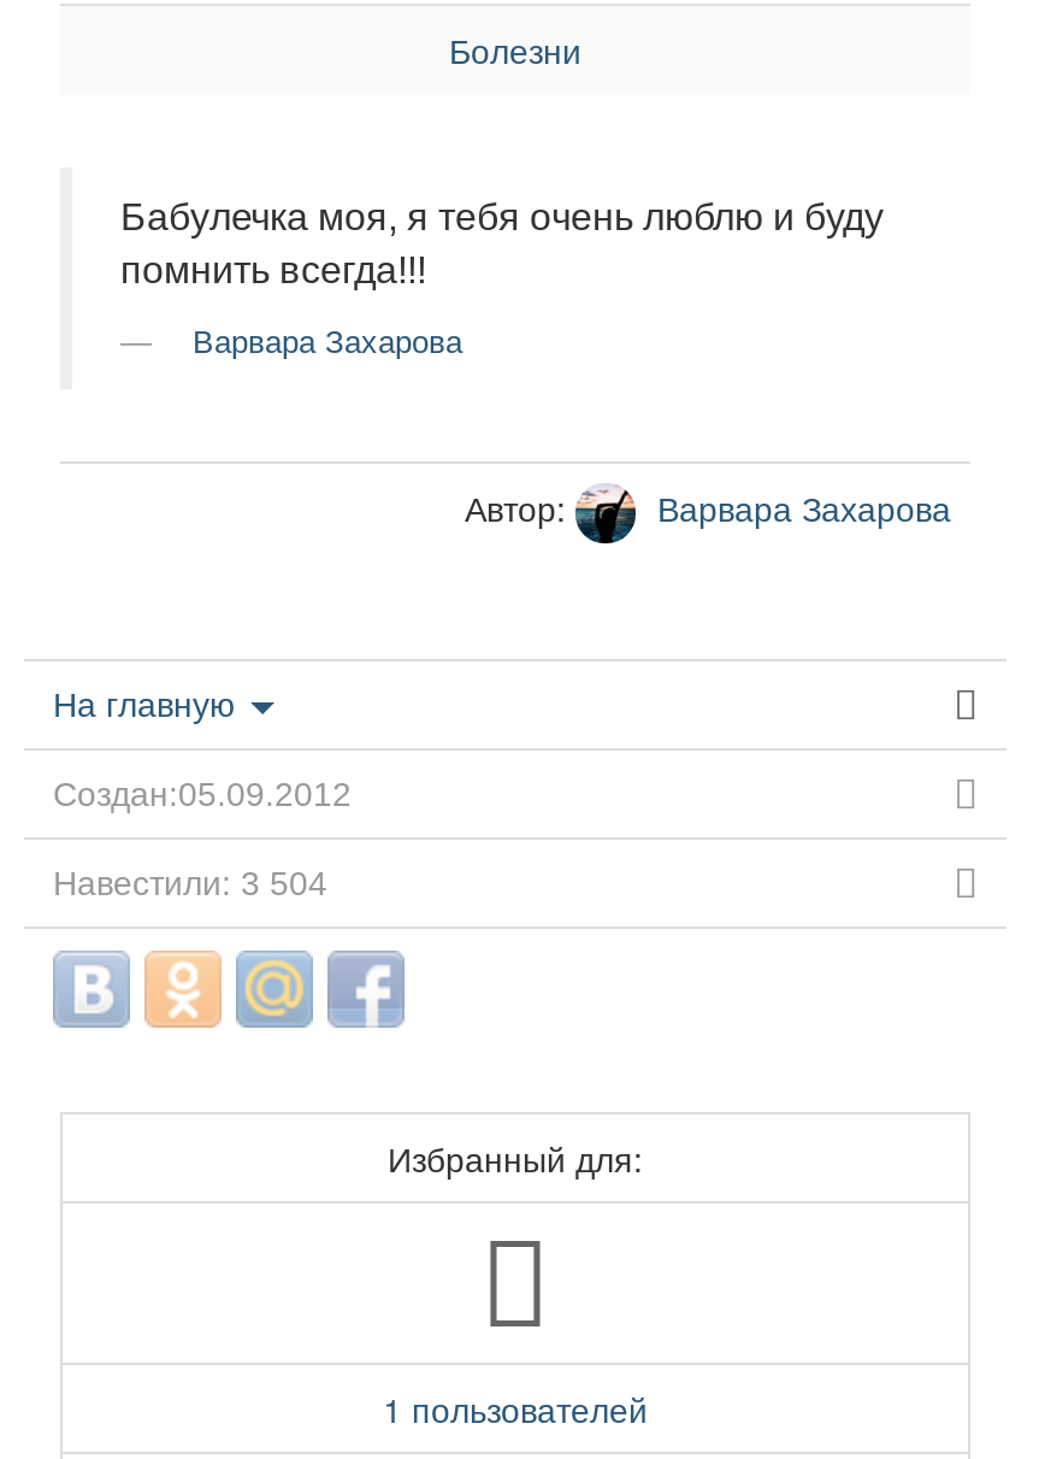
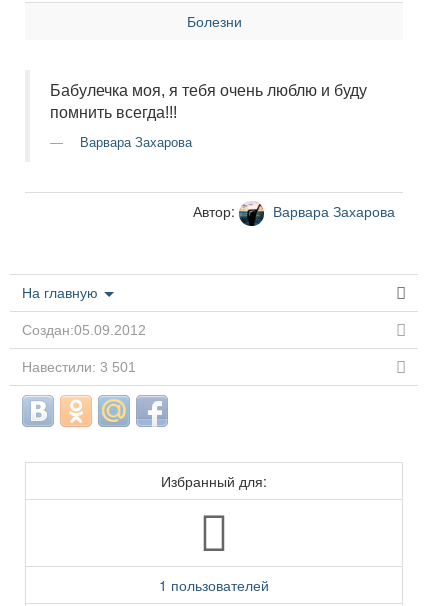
- Навестили: 3 504
+ Навестили: 3 501
